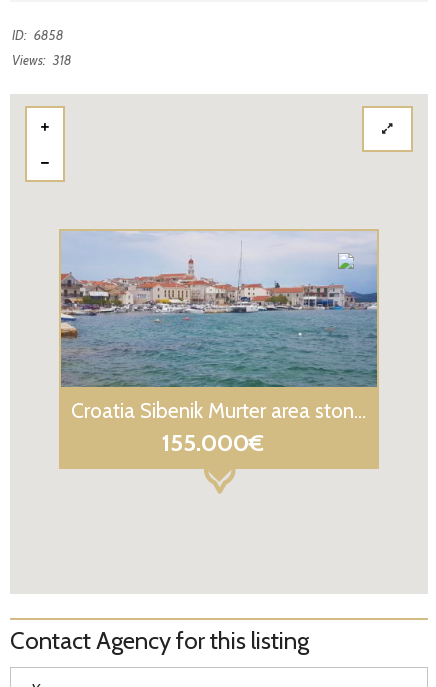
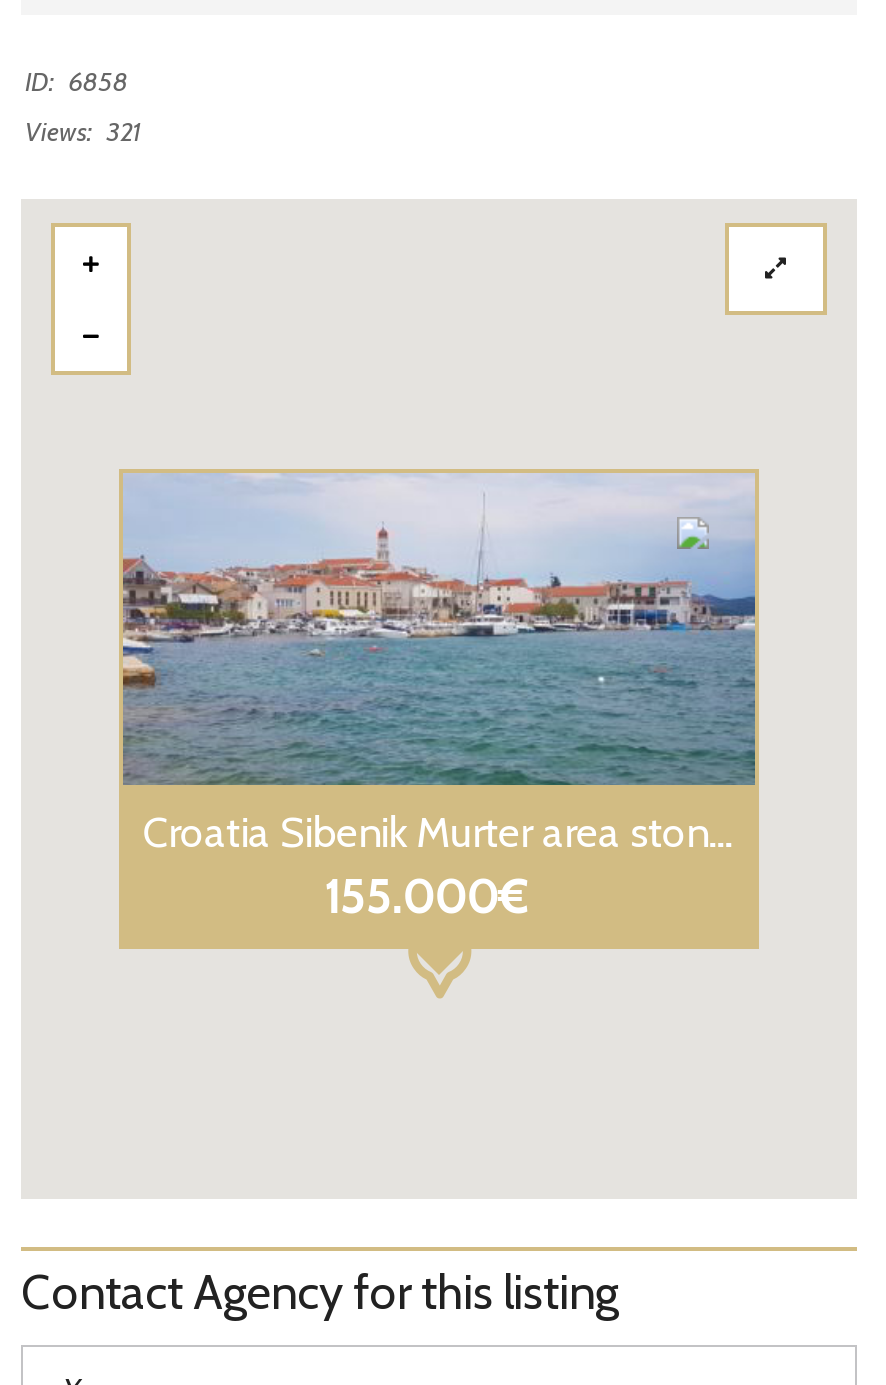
- Views: 318
+ Views: 321
